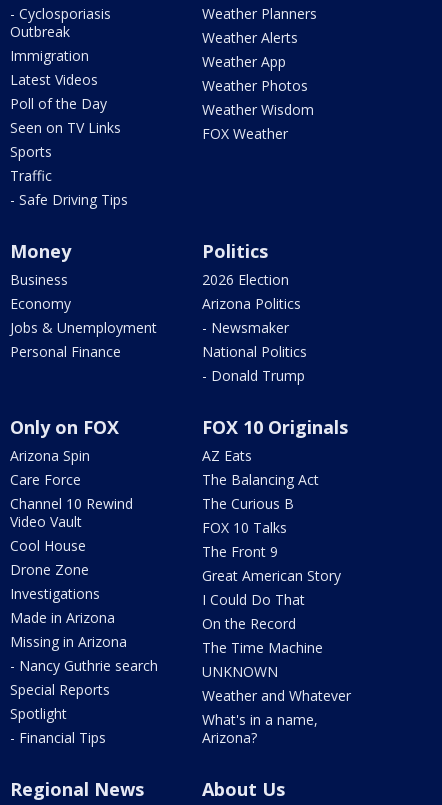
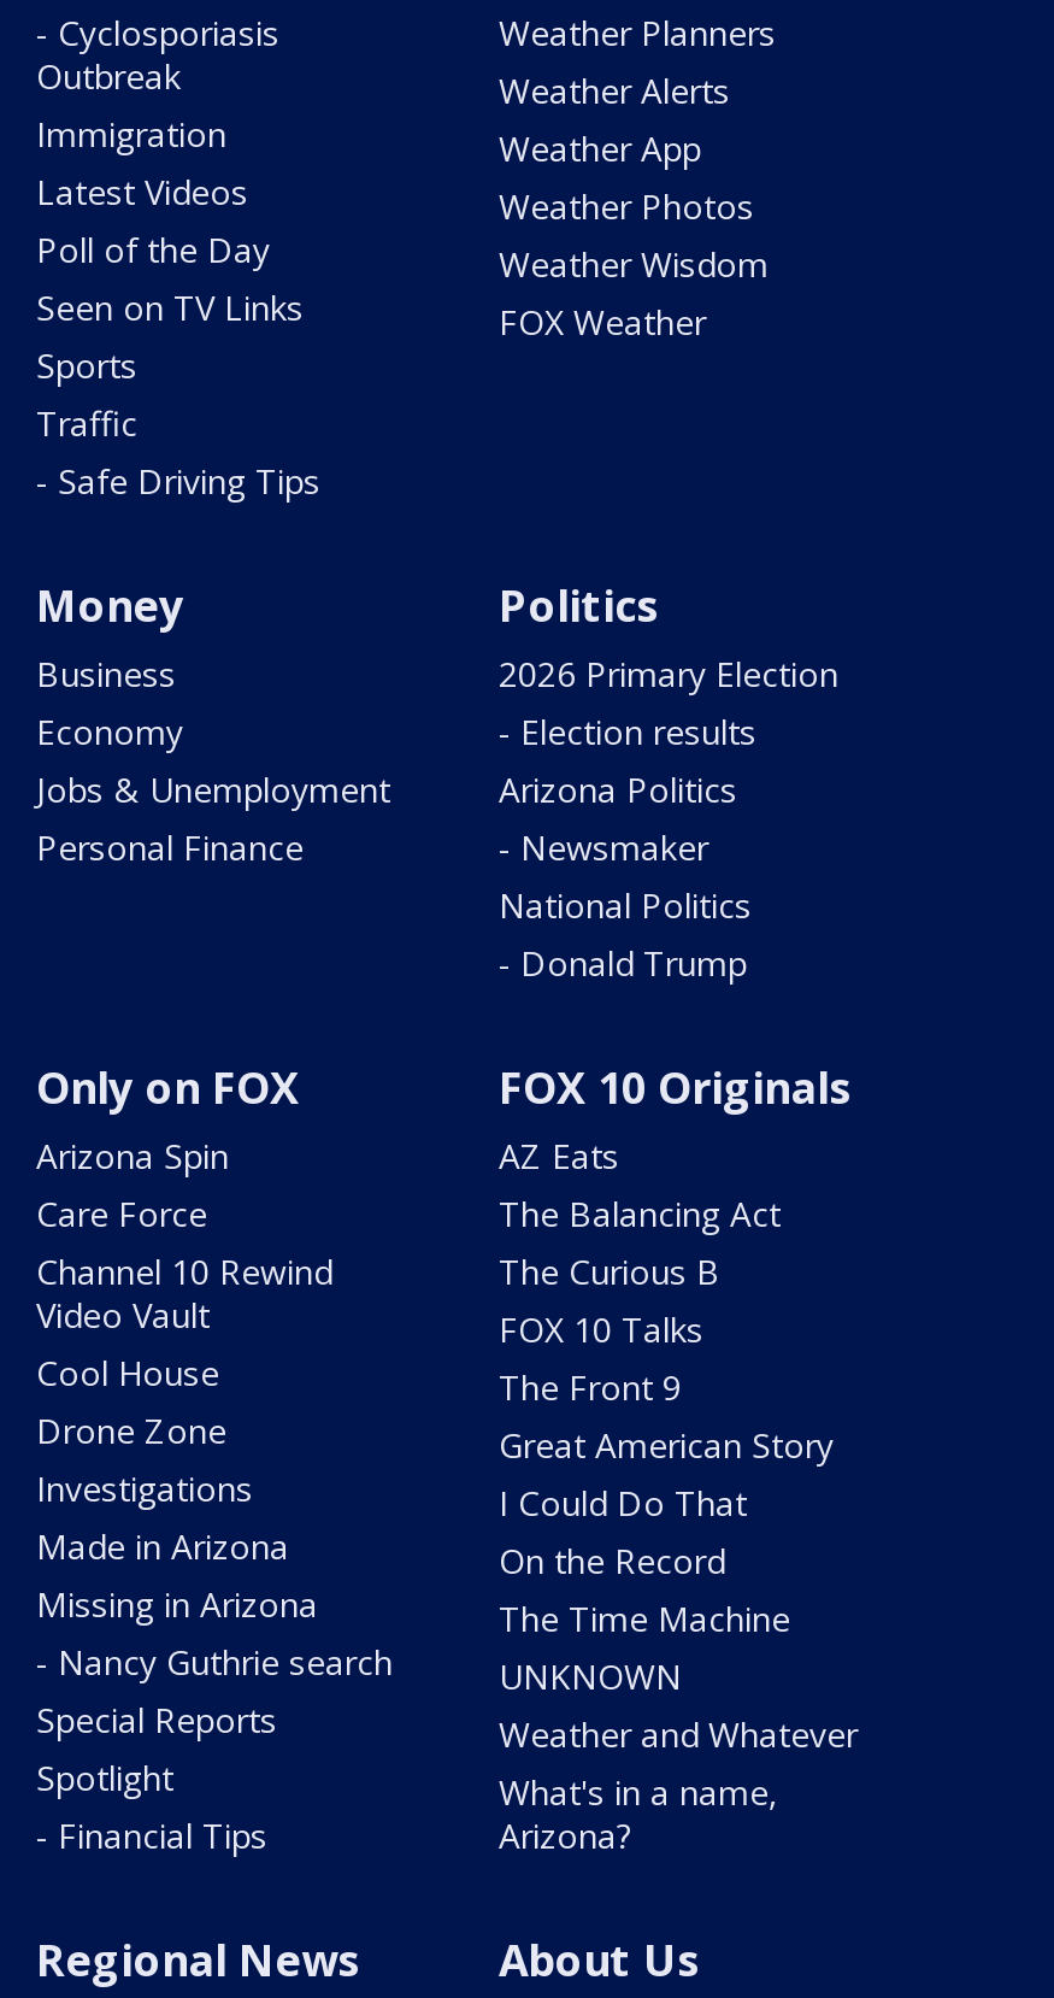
- 2026 Election
+ 2026 Primary Election
+ - Election results
